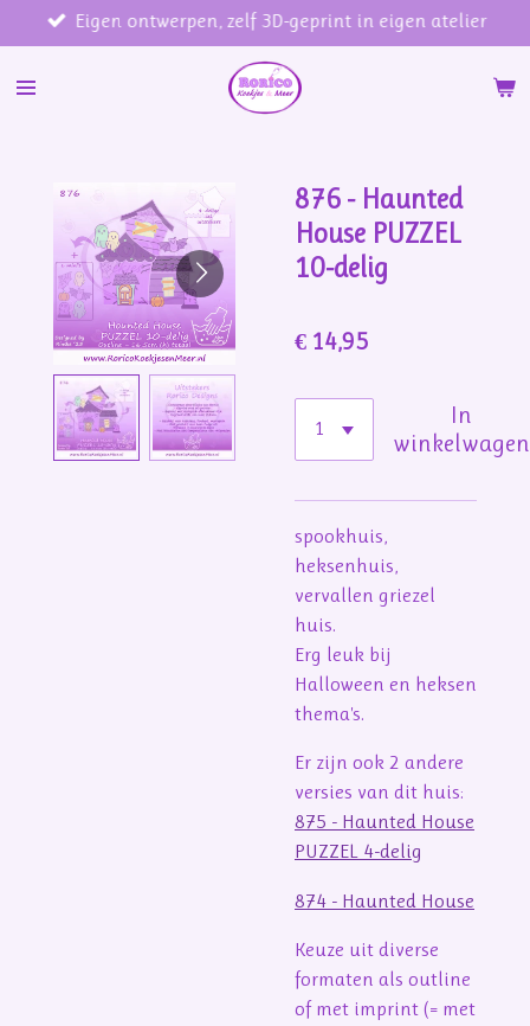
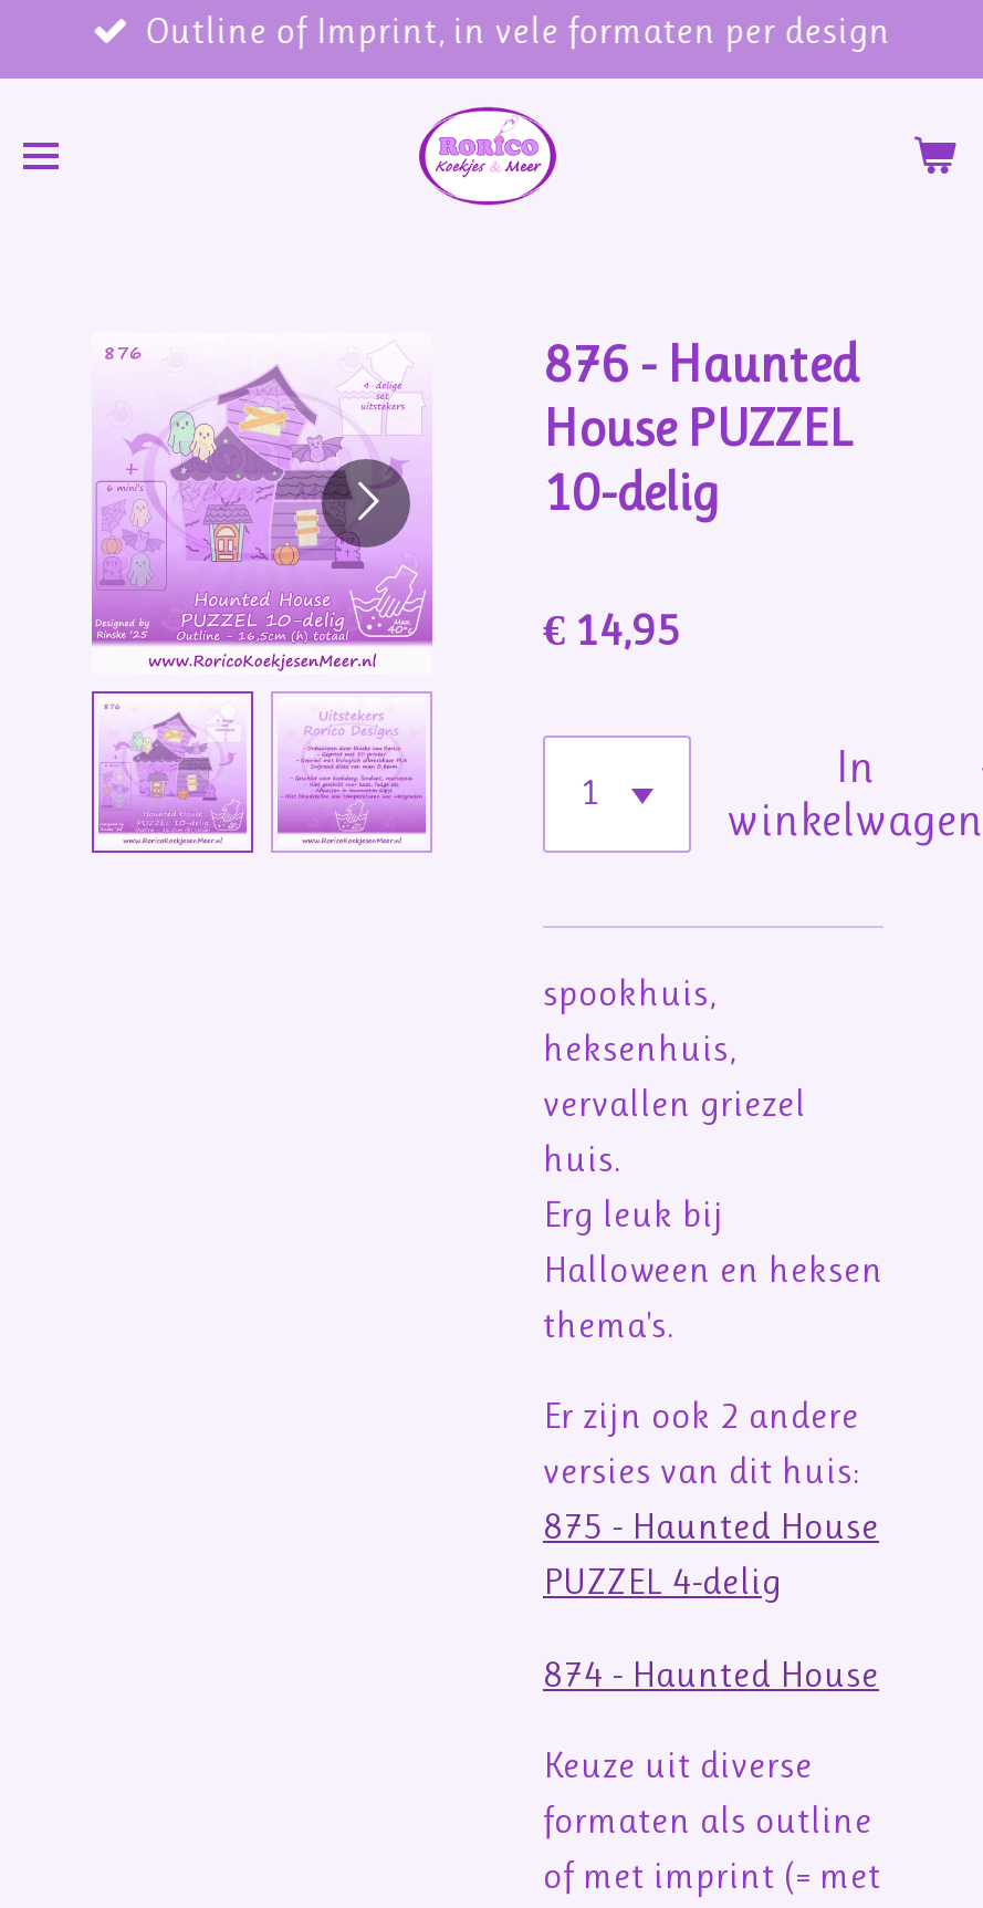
- Eigen ontwerpen, zelf 3D-geprint in eigen atelier
+ Outline of Imprint, in vele formaten per design
